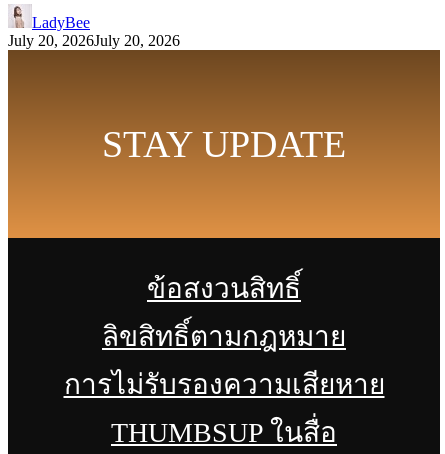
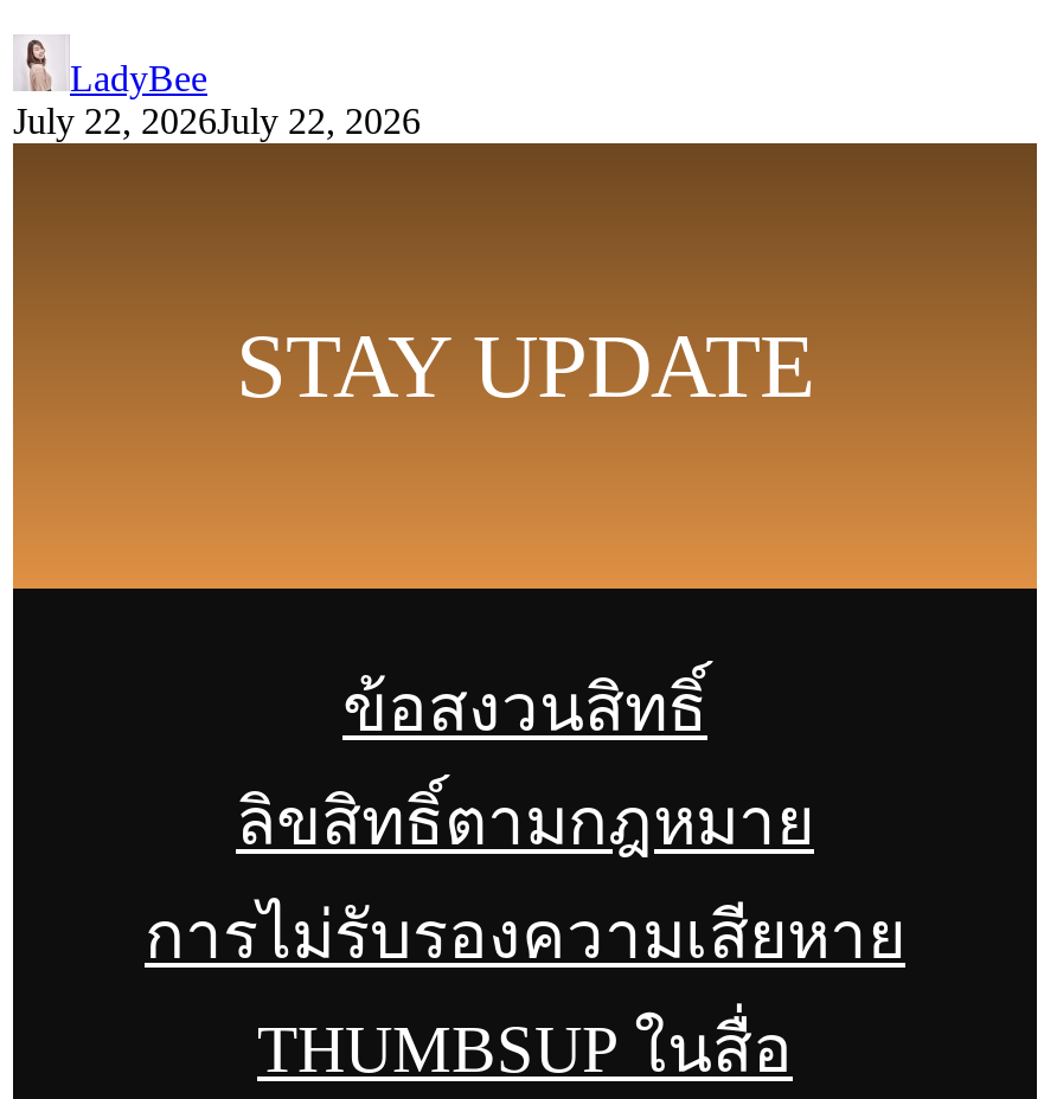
- July 20, 2026July 20, 2026
+ July 22, 2026July 22, 2026
